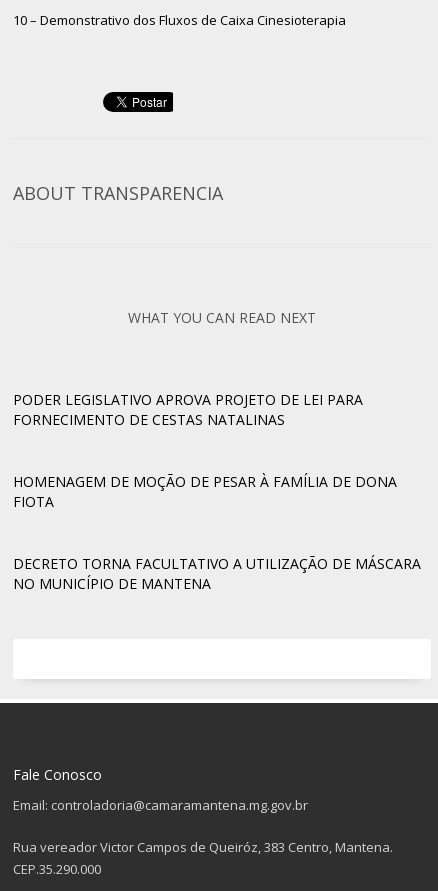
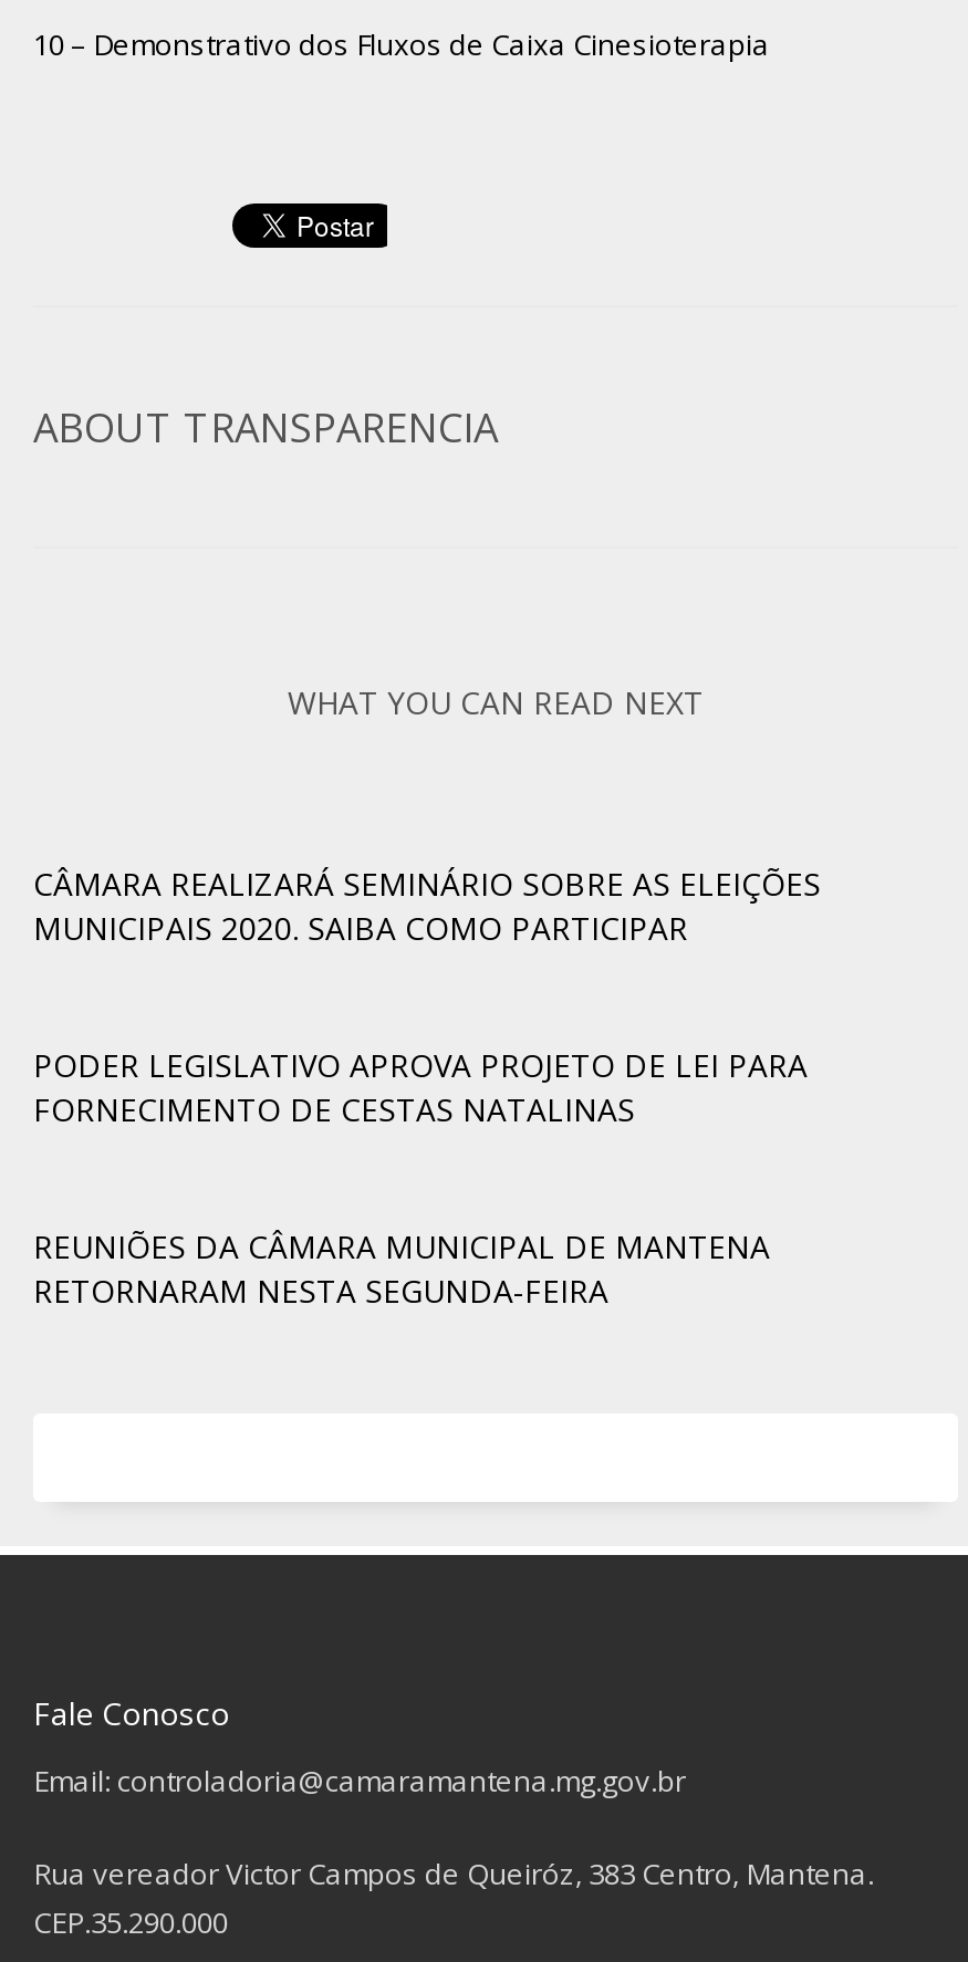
+ CÂMARA REALIZARÁ SEMINÁRIO SOBRE AS ELEIÇÕES
+ MUNICIPAIS 2020. SAIBA COMO PARTICIPAR

moved down: PODER LEGISLATIVO APROVA PROJETO DE LEI PARA | FORNECIMENTO DE CESTAS NATALINAS

- HOMENAGEM DE MOÇÃO DE PESAR À FAMÍLIA DE DONA
- FIOTA
- DECRETO TORNA FACULTATIVO A UTILIZAÇÃO DE MÁSCARA
- NO MUNICÍPIO DE MANTENA
+ REUNIÕES DA CÂMARA MUNICIPAL DE MANTENA
+ RETORNARAM NESTA SEGUNDA-FEIRA
